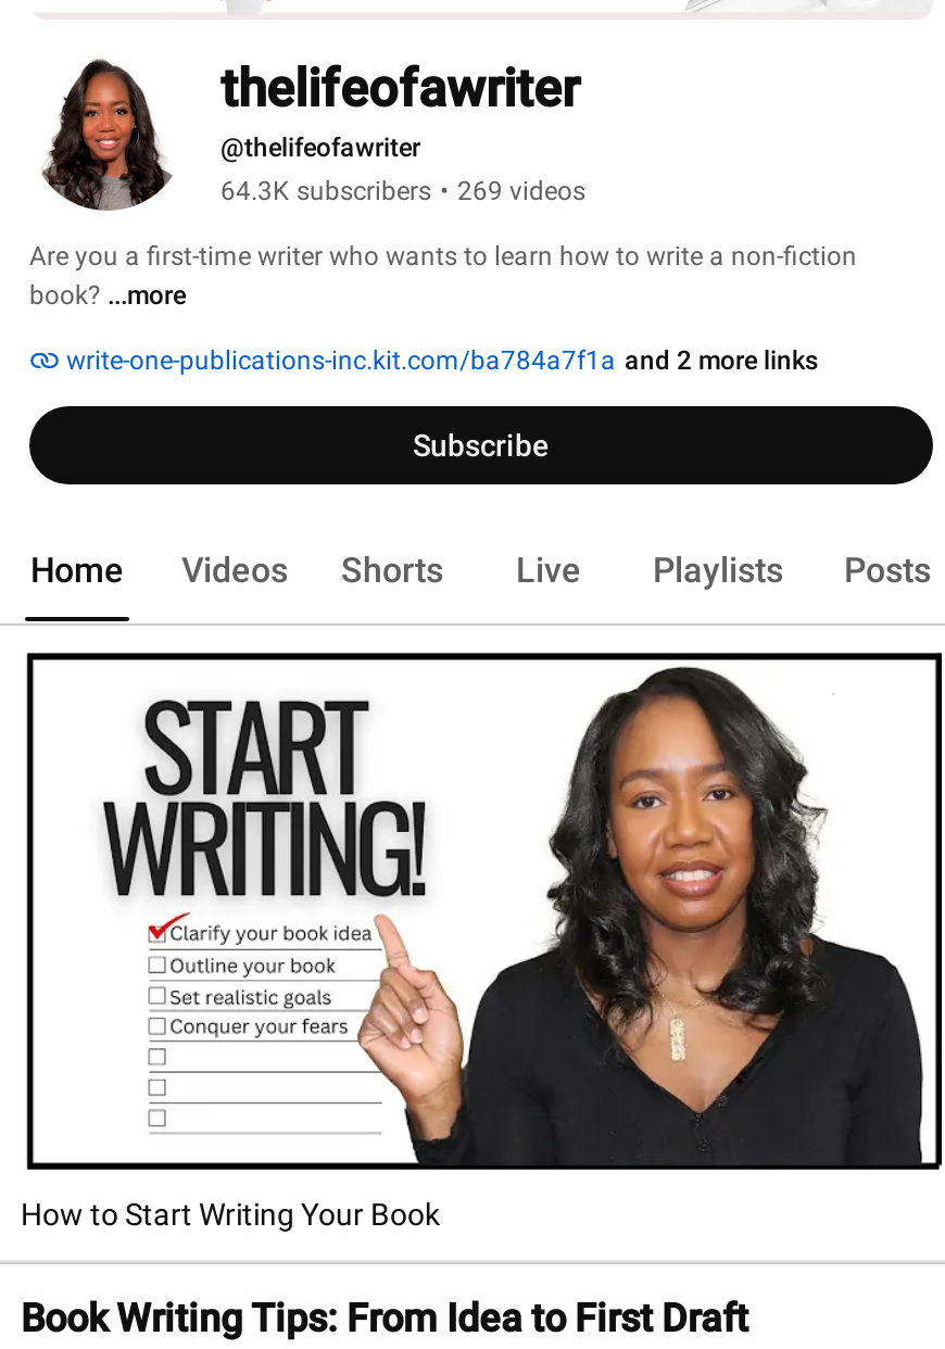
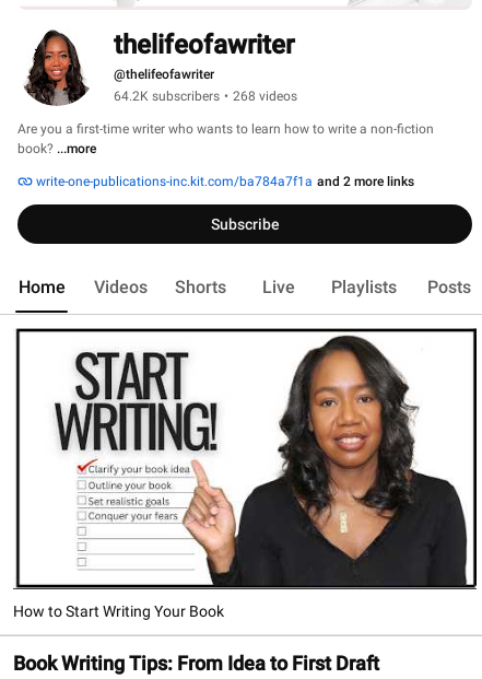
- 64.3K subscribers • 269 videos
+ 64.2K subscribers • 268 videos
